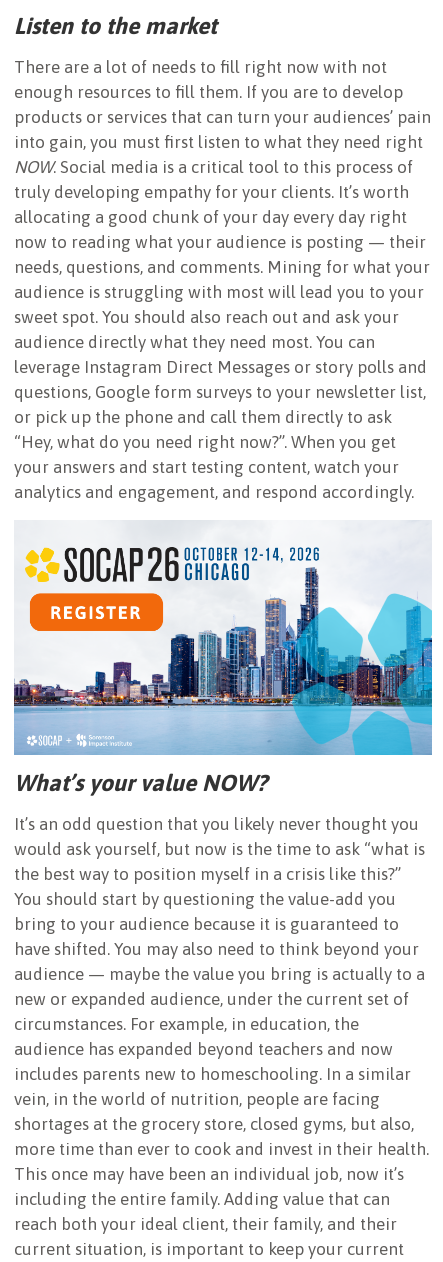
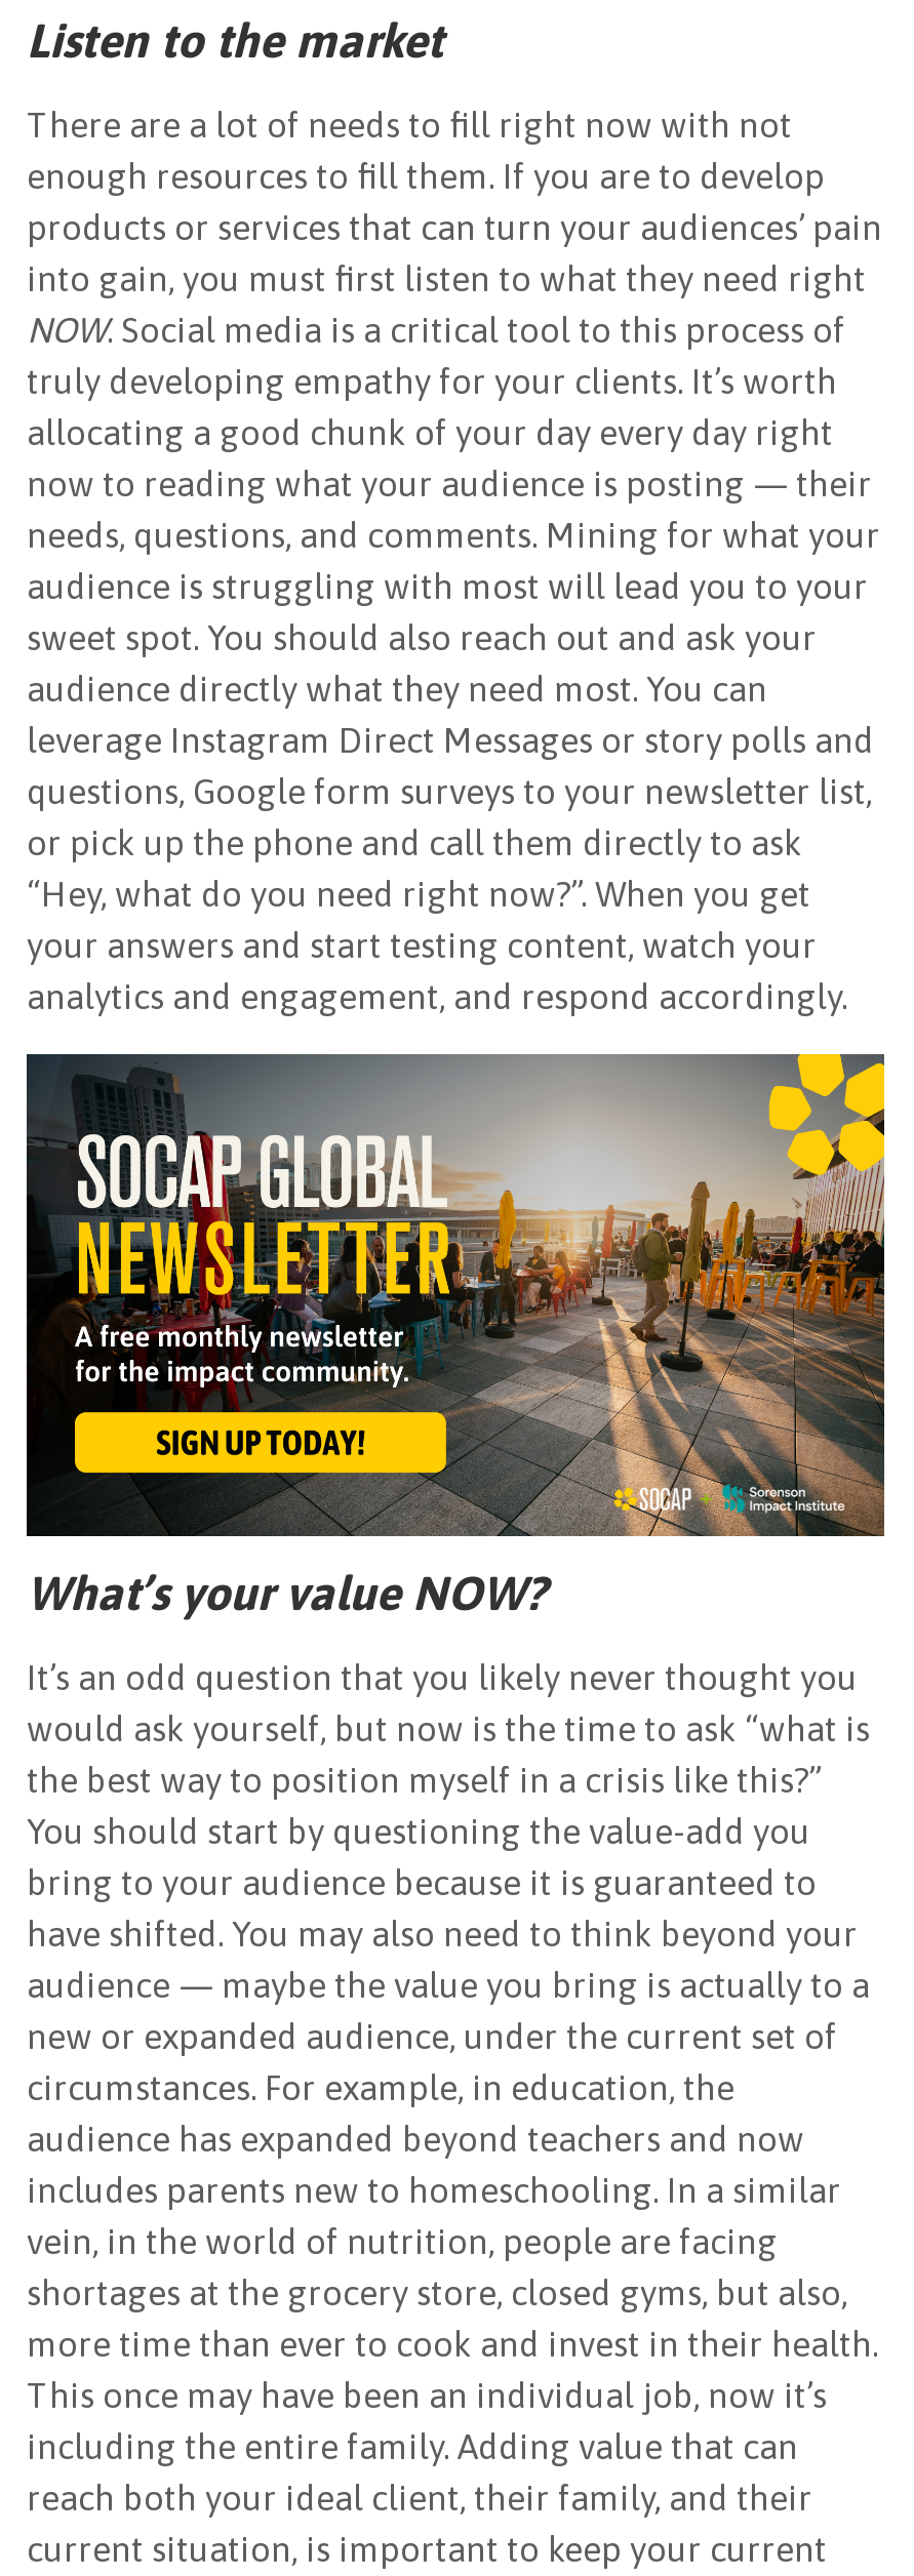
- [image]
+ [image]
